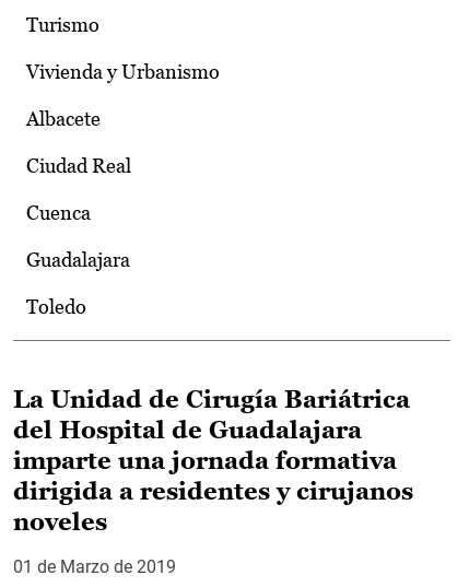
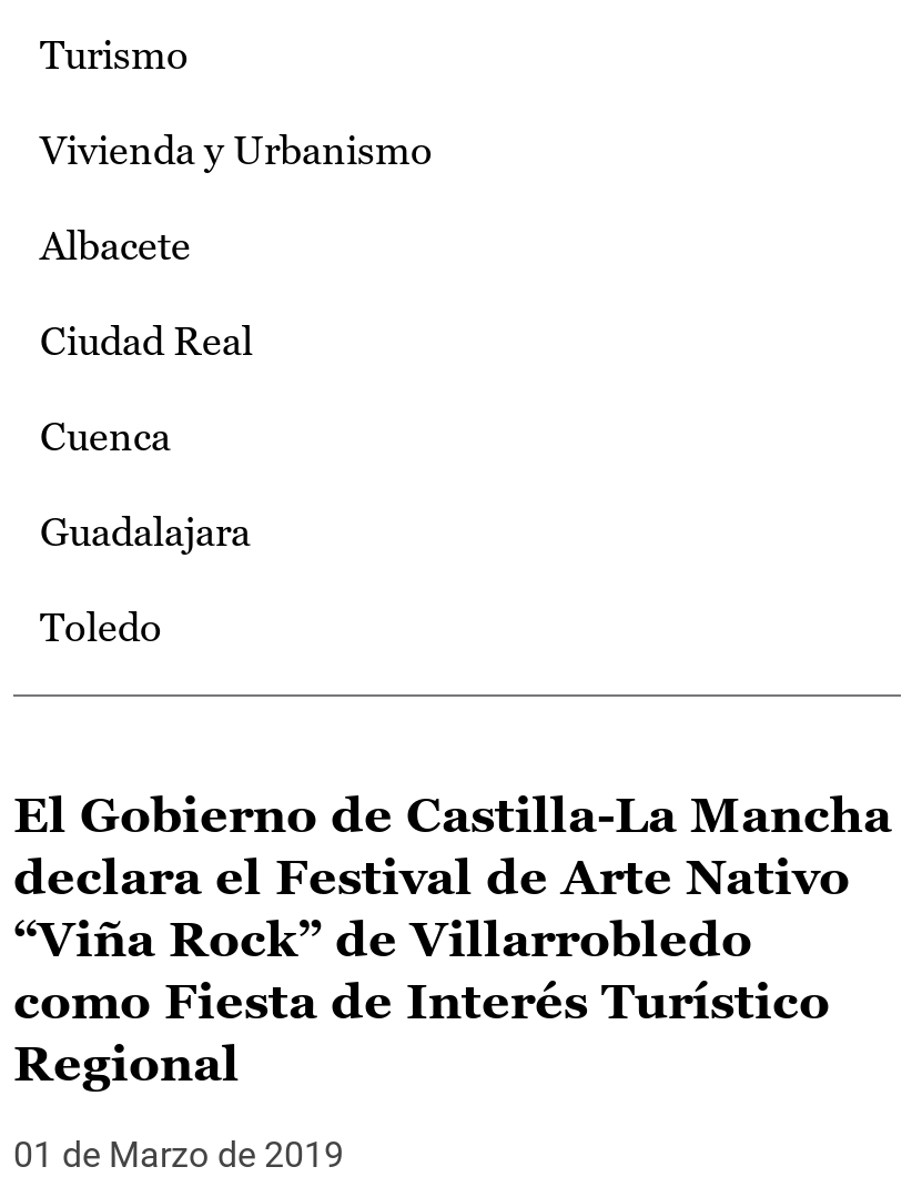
- La Unidad de Cirugía Bariátrica
- del Hospital de Guadalajara
- imparte una jornada formativa
- dirigida a residentes y cirujanos
- noveles
+ El Gobierno de Castilla-La Mancha
+ declara el Festival de Arte Nativo
+ “Viña Rock” de Villarrobledo
+ como Fiesta de Interés Turístico
+ Regional
